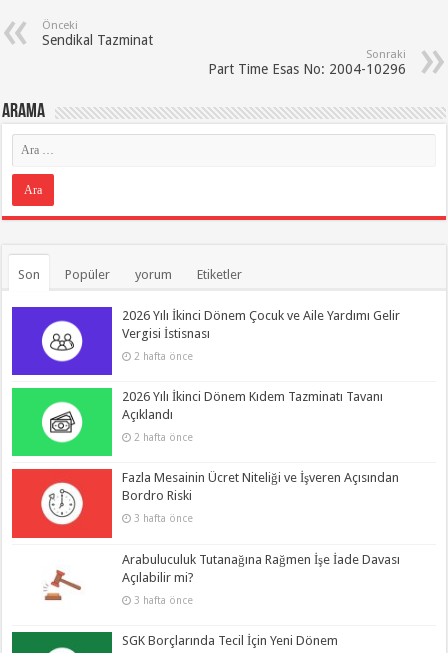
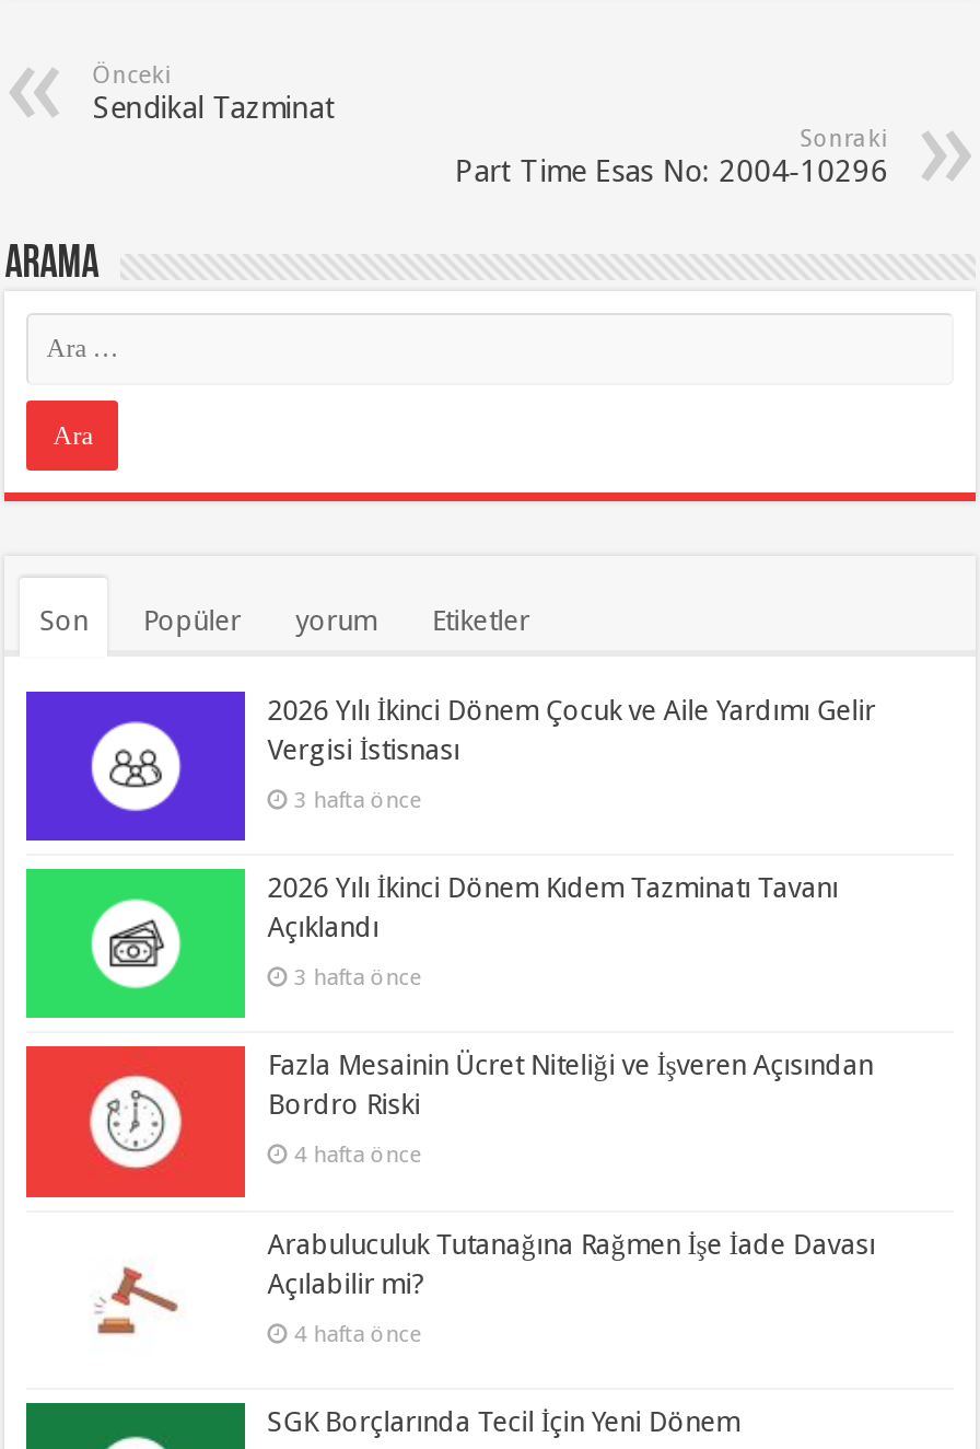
- 2 hafta önce
+ 3 hafta önce

- 2 hafta önce
+ 3 hafta önce

- 3 hafta önce
+ 4 hafta önce

- 3 hafta önce
+ 4 hafta önce
